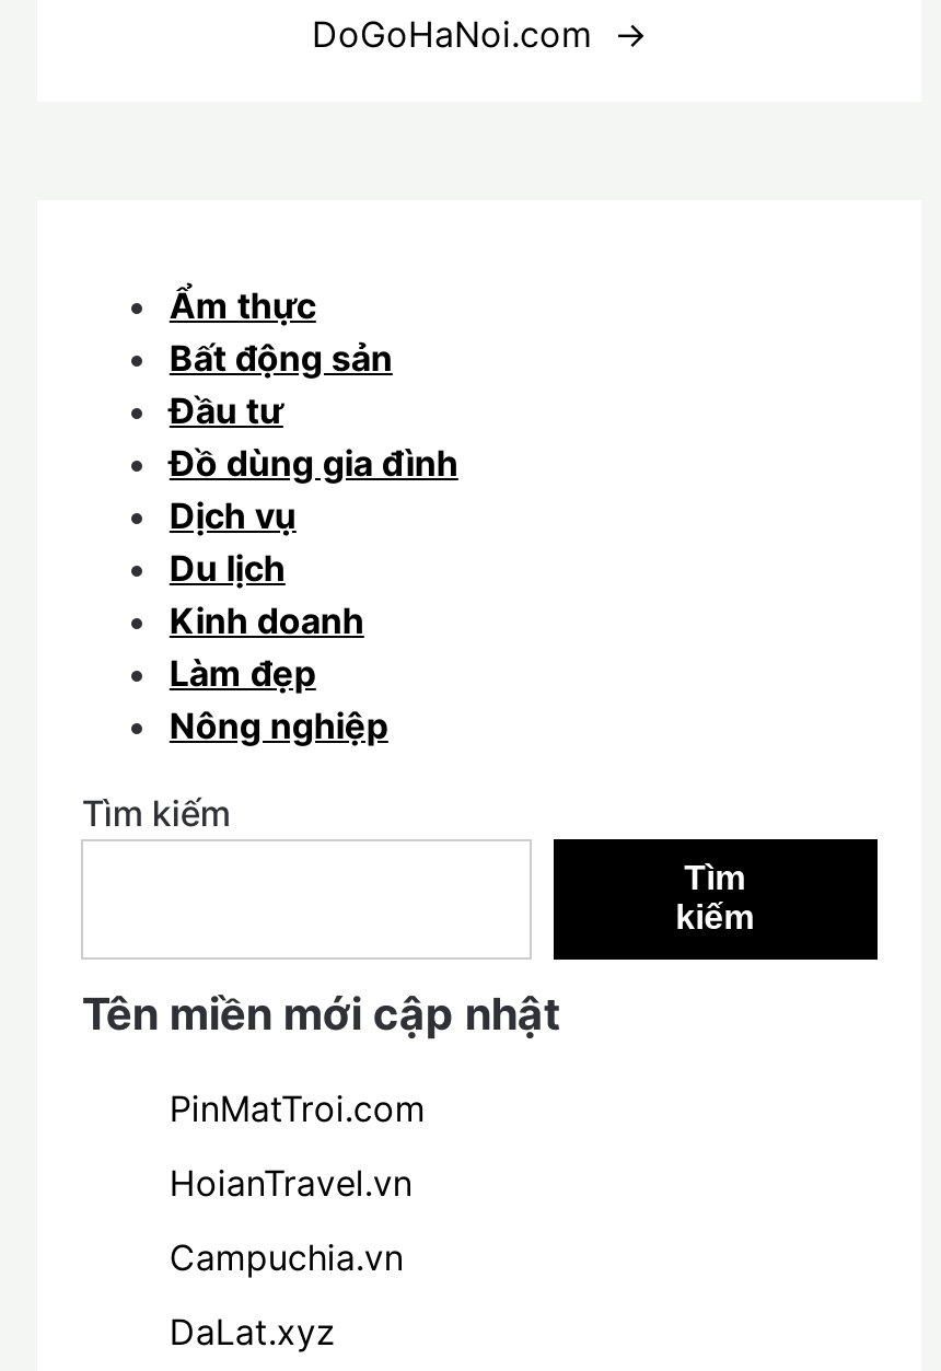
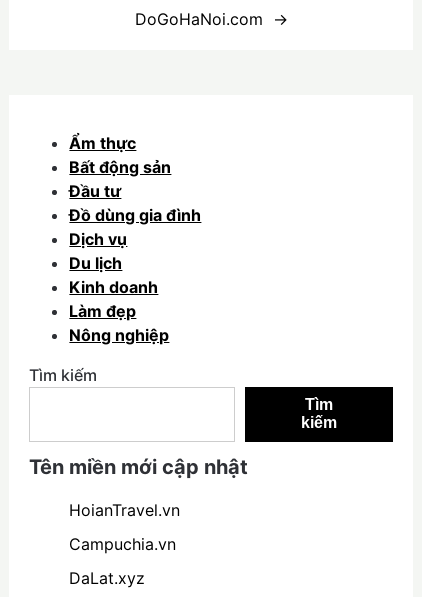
- PinMatTroi.com
